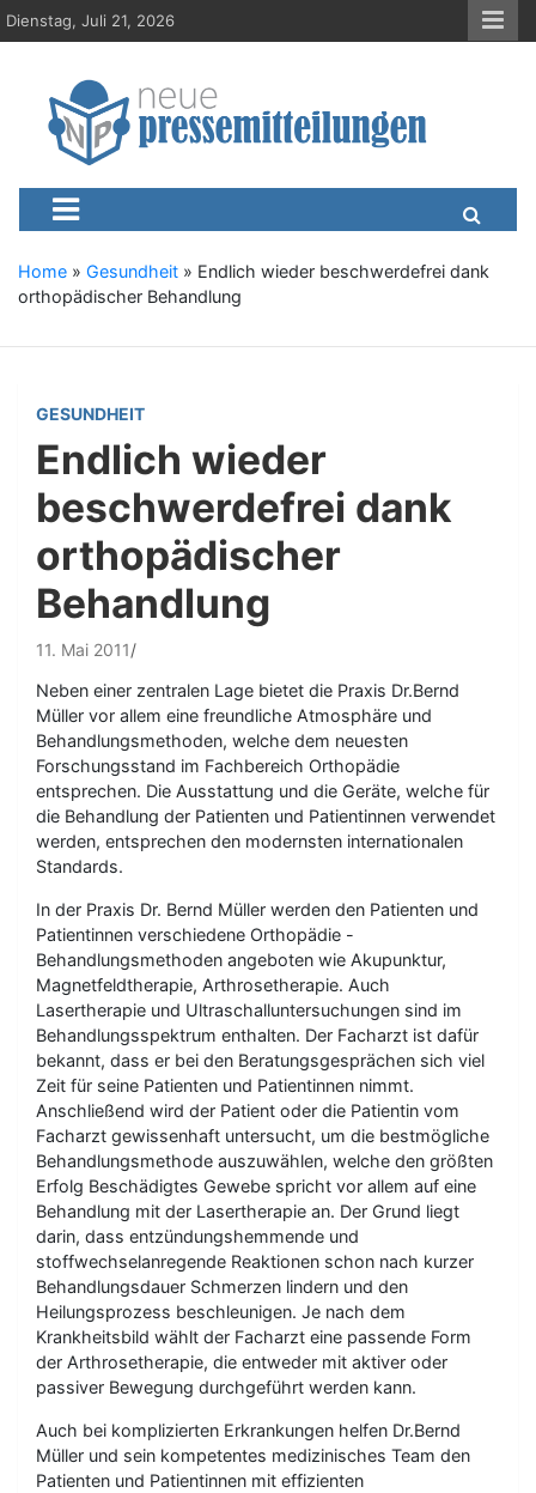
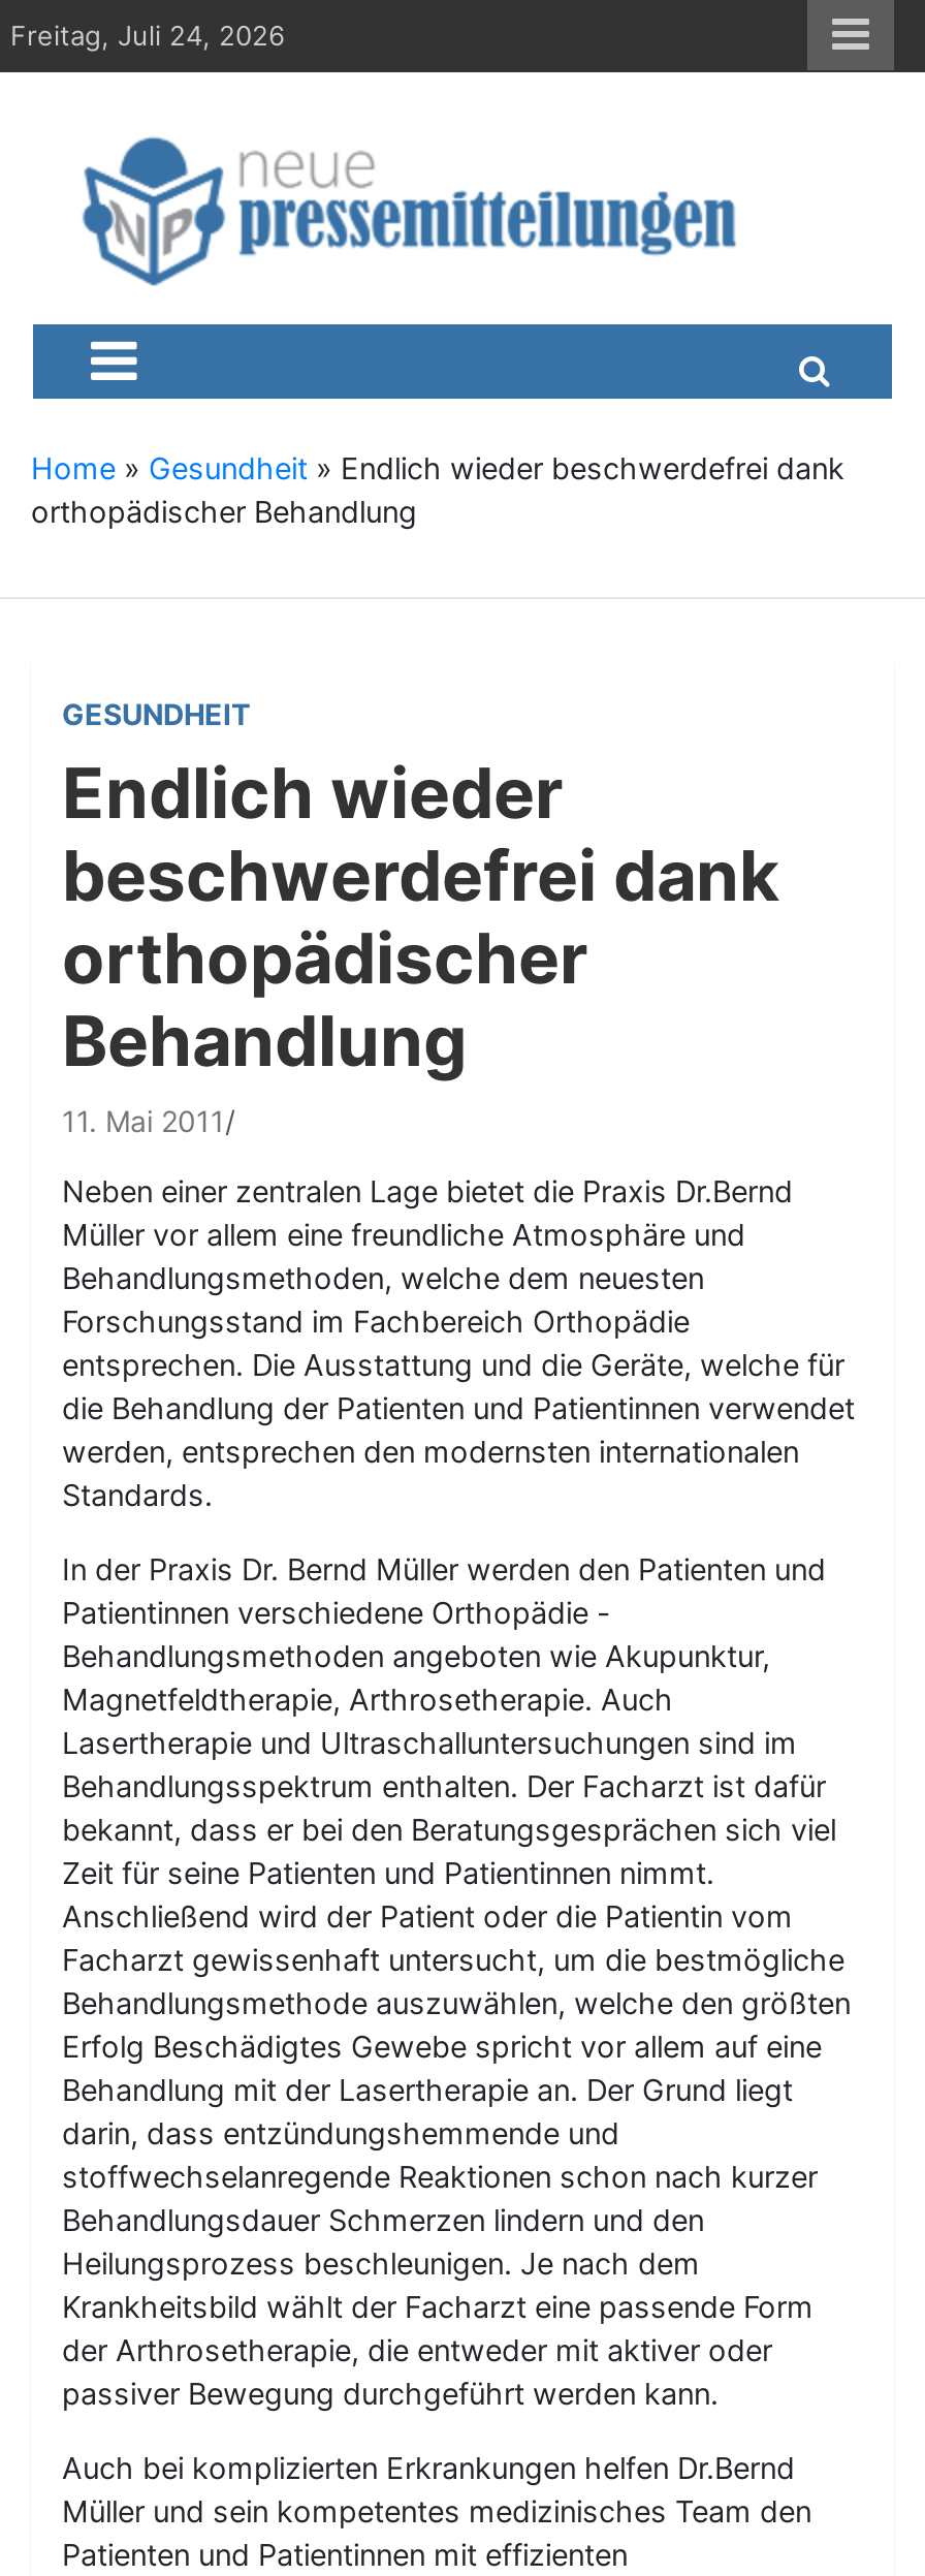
- Dienstag, Juli 21, 2026
+ Freitag, Juli 24, 2026
